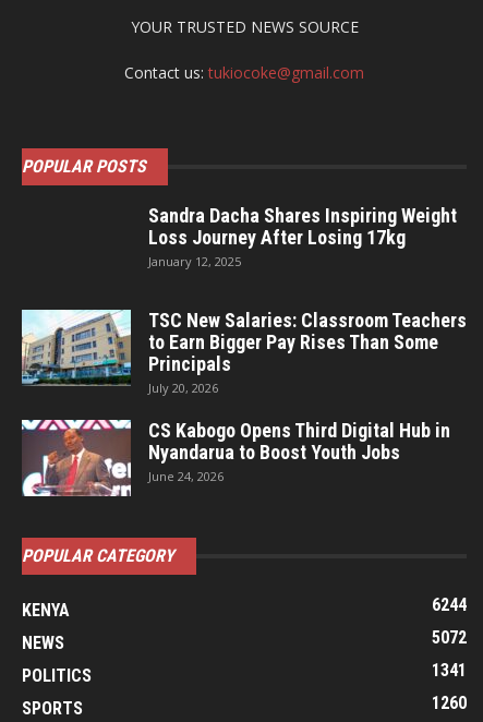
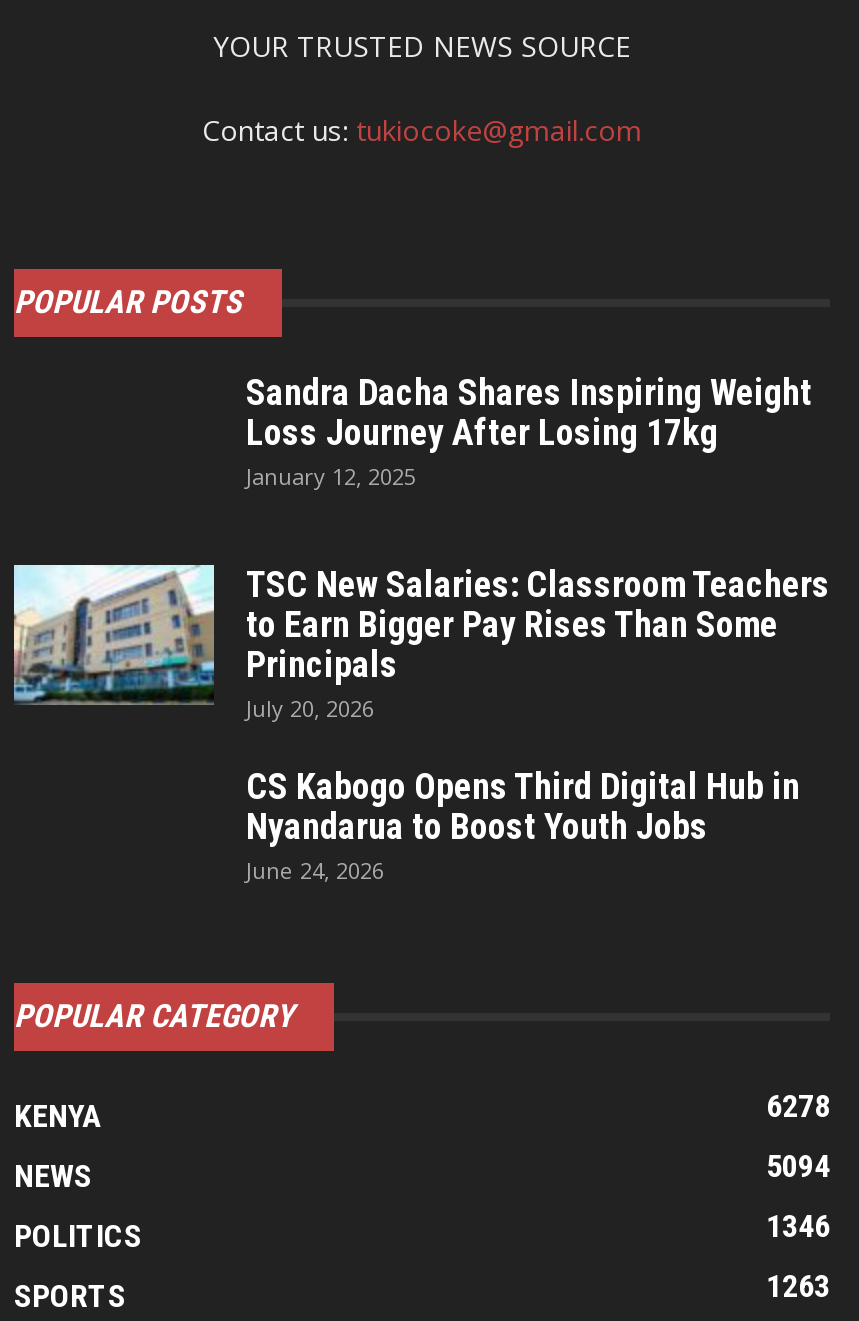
- [image]

- 6244
+ 6278

- 5072
+ 5094

- 1341
+ 1346

- 1260
+ 1263
